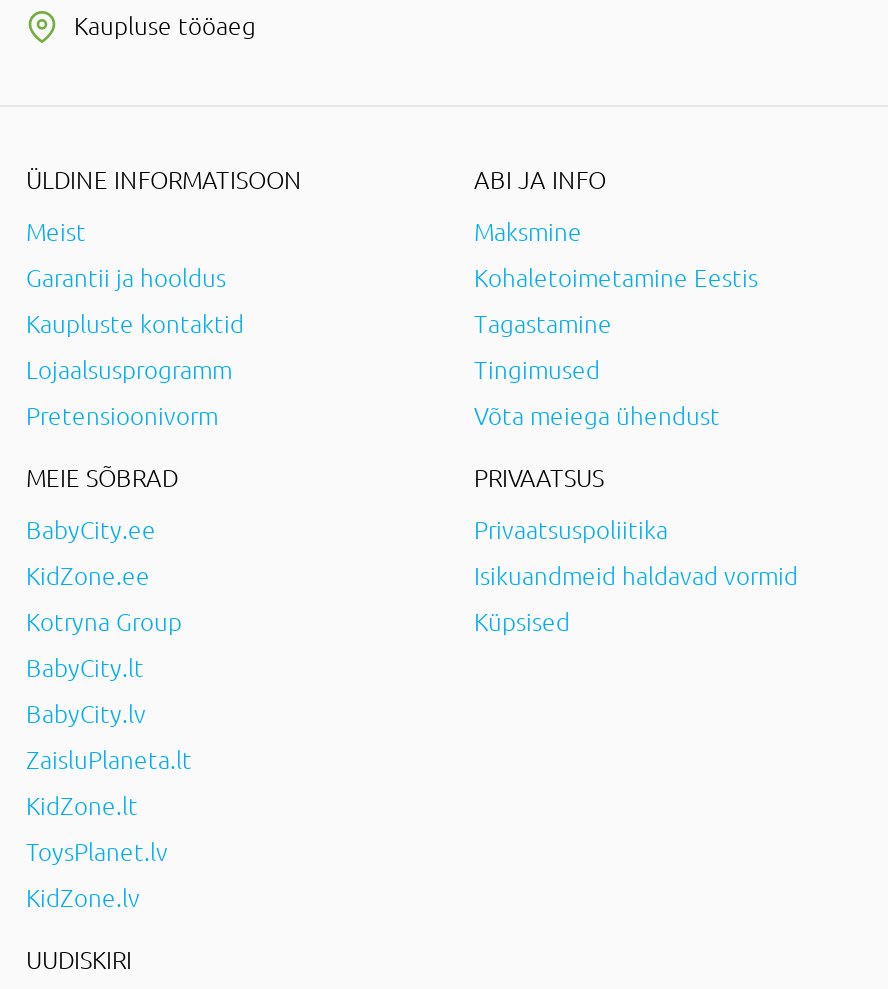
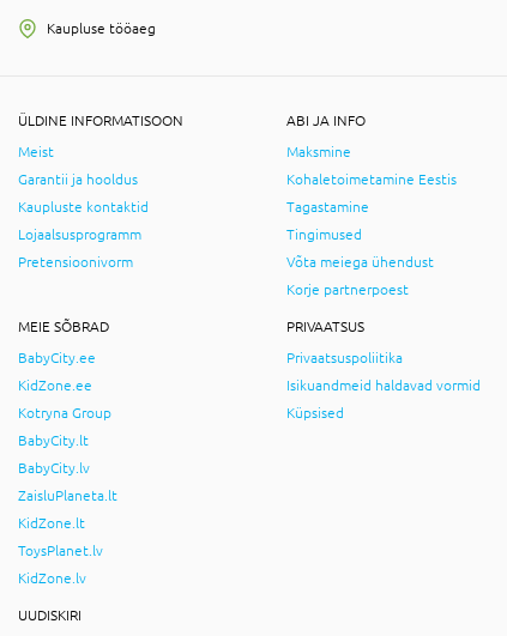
+ Korje partnerpoest
